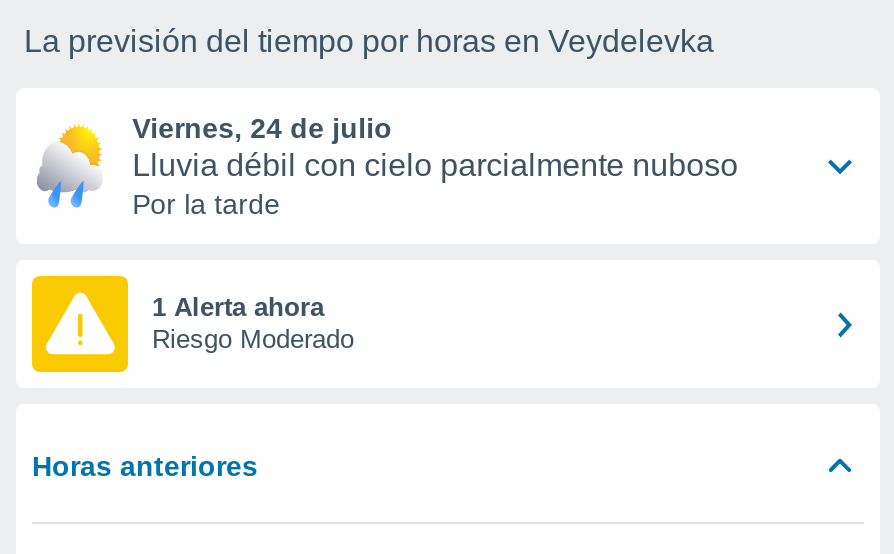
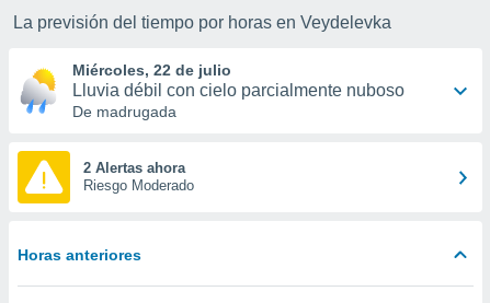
- Viernes, 24 de julio
+ Miércoles, 22 de julio

- Por la tarde
+ De madrugada

- 1 Alerta ahora
+ 2 Alertas ahora
